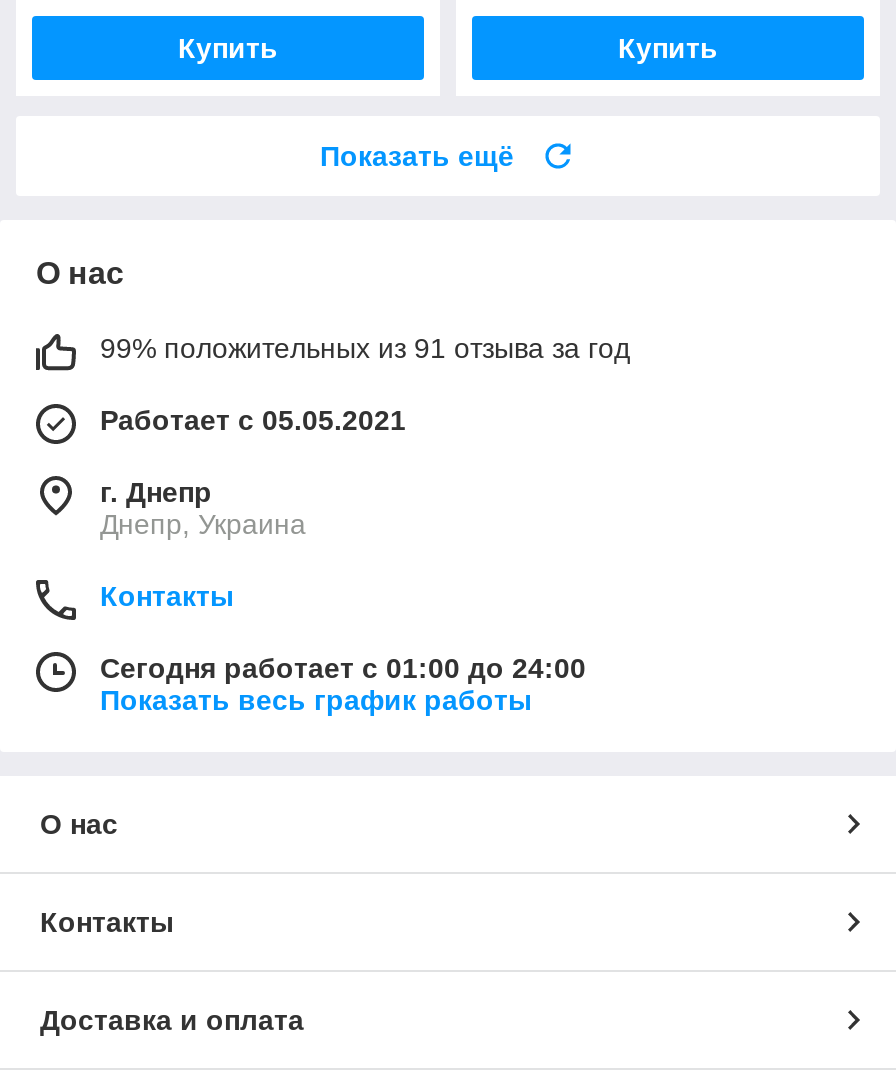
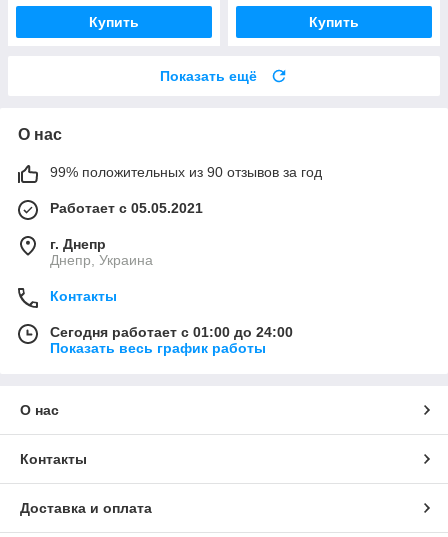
- 99% положительных из 91 отзыва за год
+ 99% положительных из 90 отзывов за год
